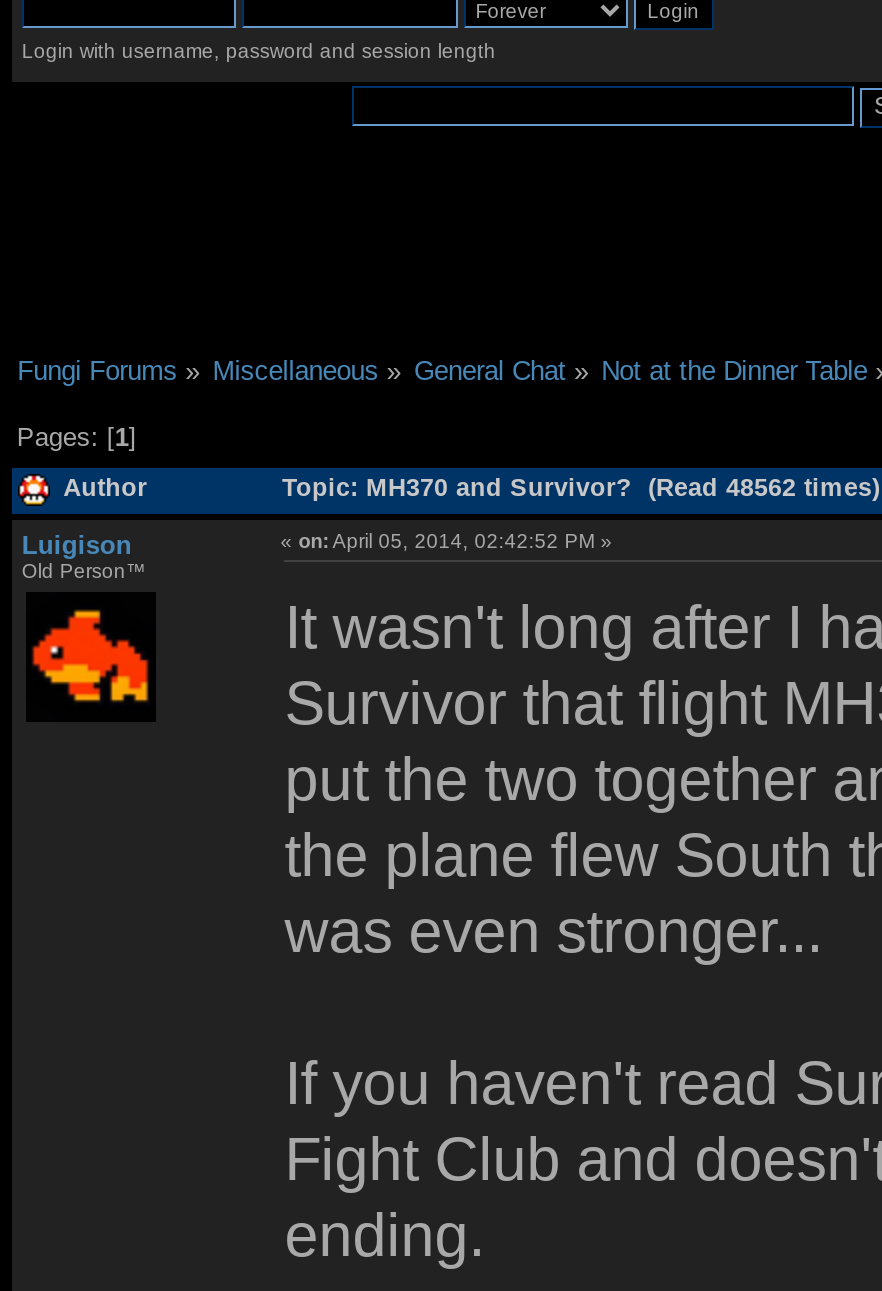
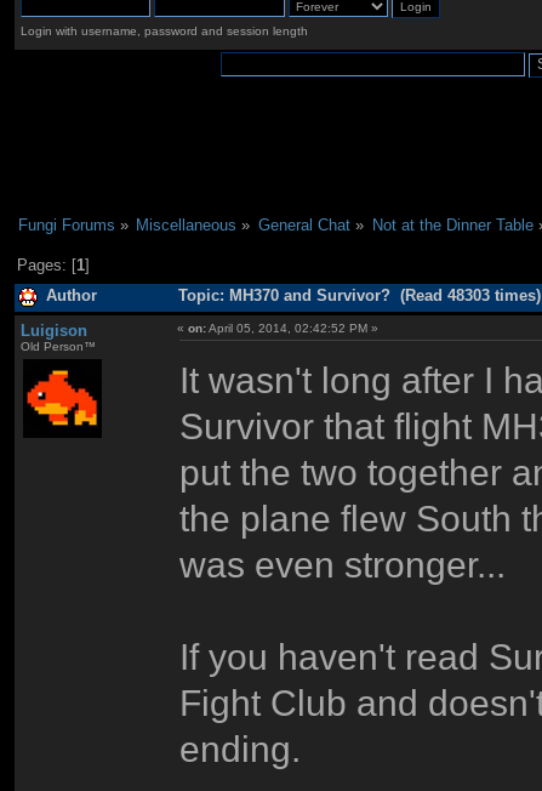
- Topic: MH370 and Survivor? (Read 48562 times)
+ Topic: MH370 and Survivor? (Read 48303 times)
